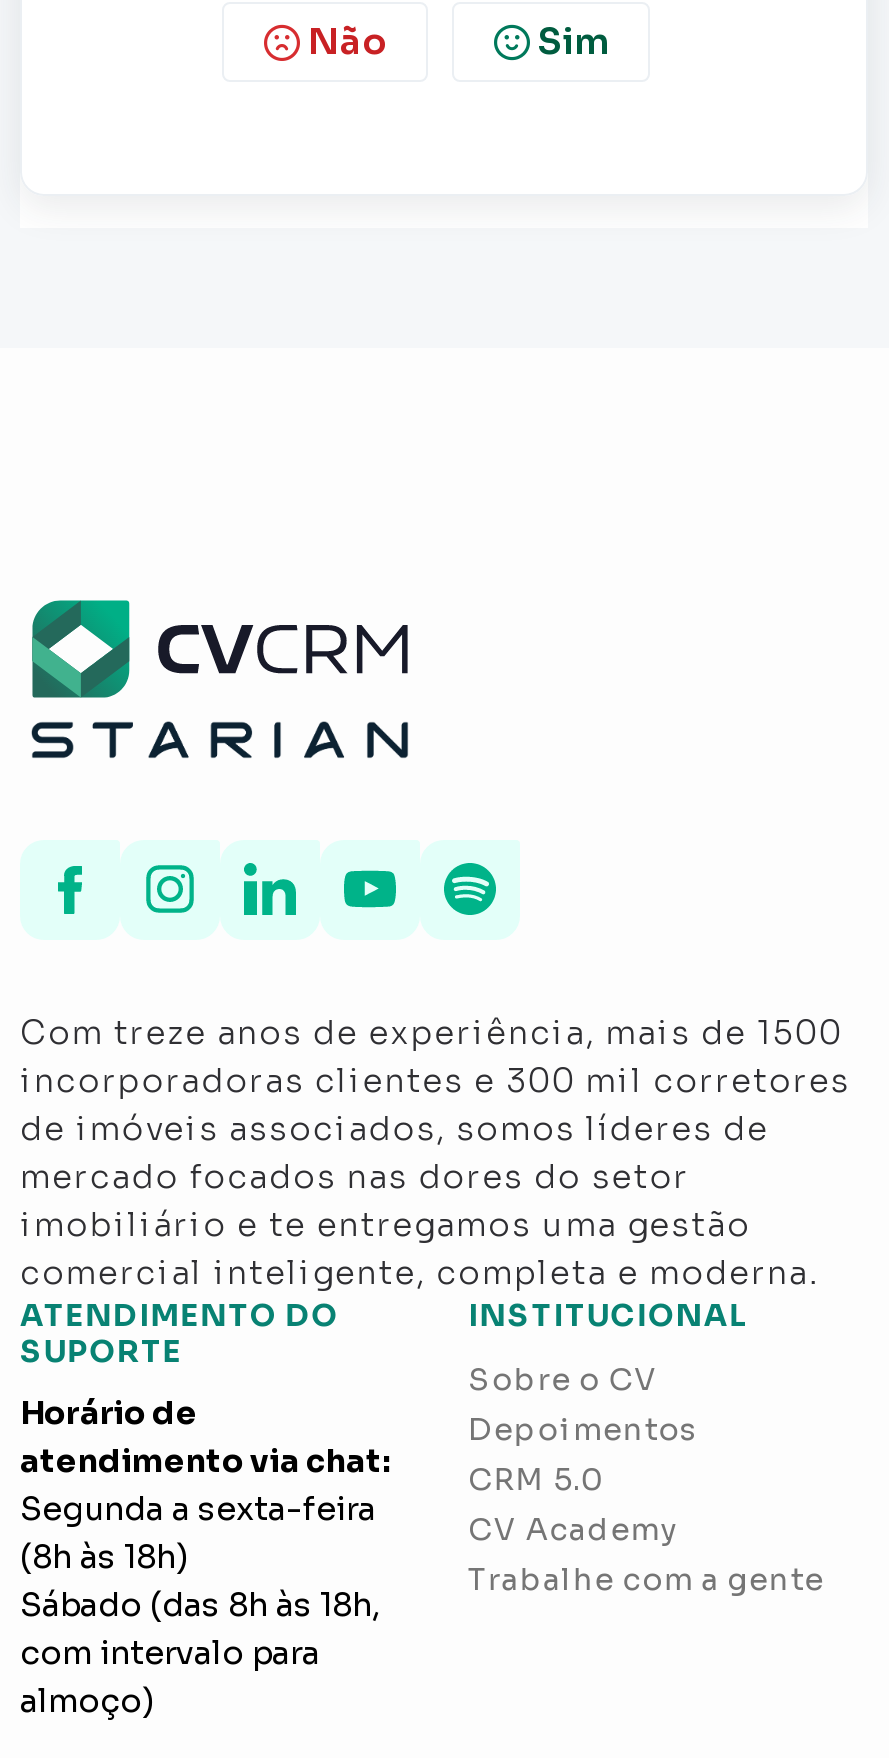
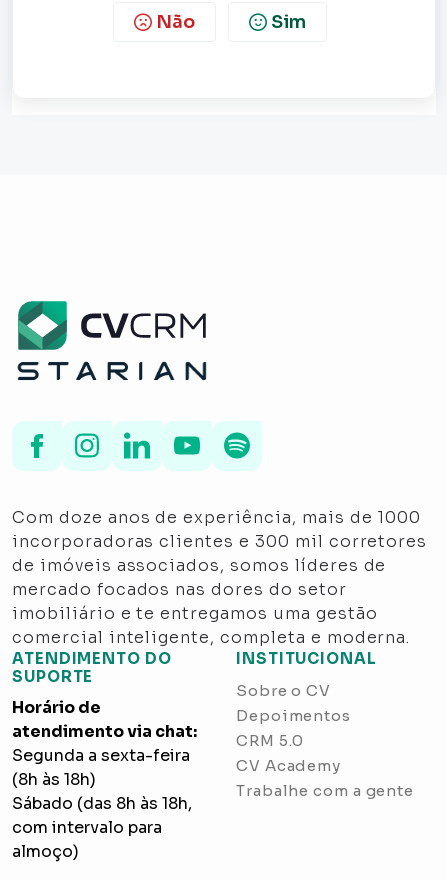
- Com treze anos de experiência, mais de 1500
+ Com doze anos de experiência, mais de 1000
